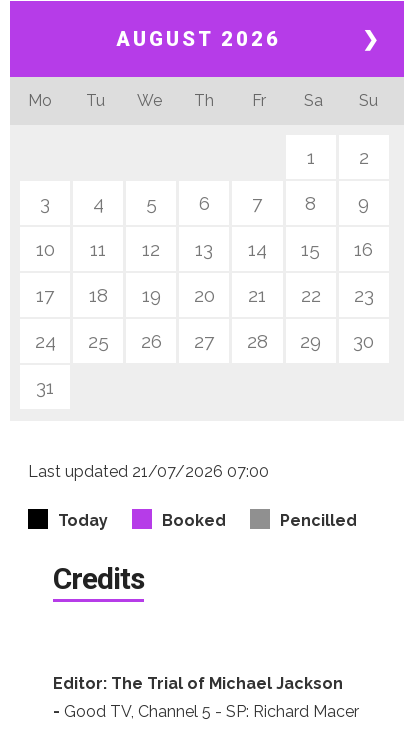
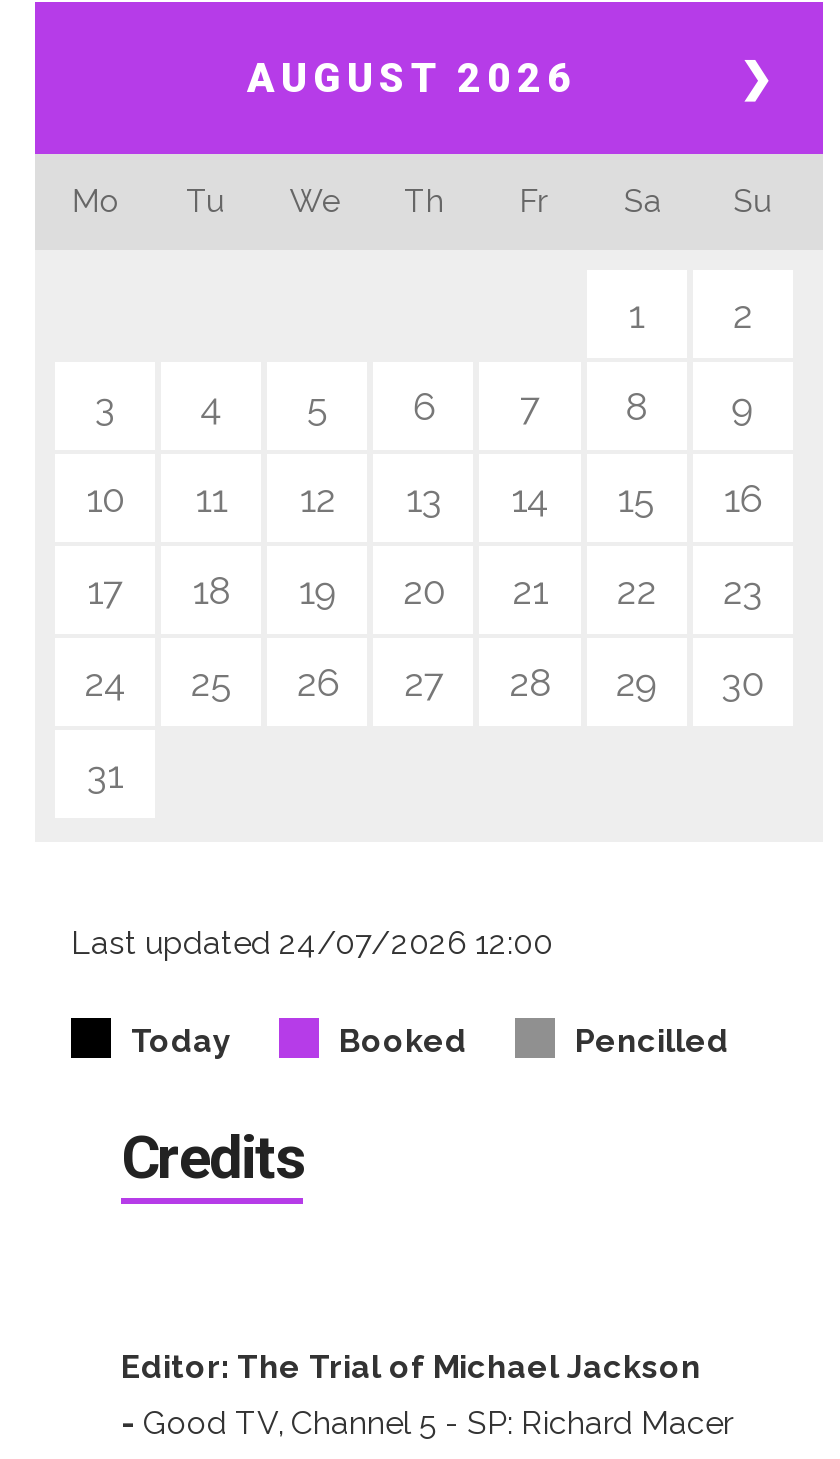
- Last updated 21/07/2026 07:00
+ Last updated 24/07/2026 12:00
